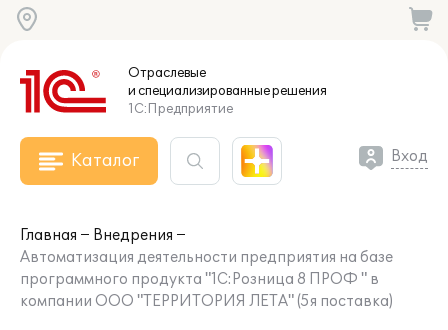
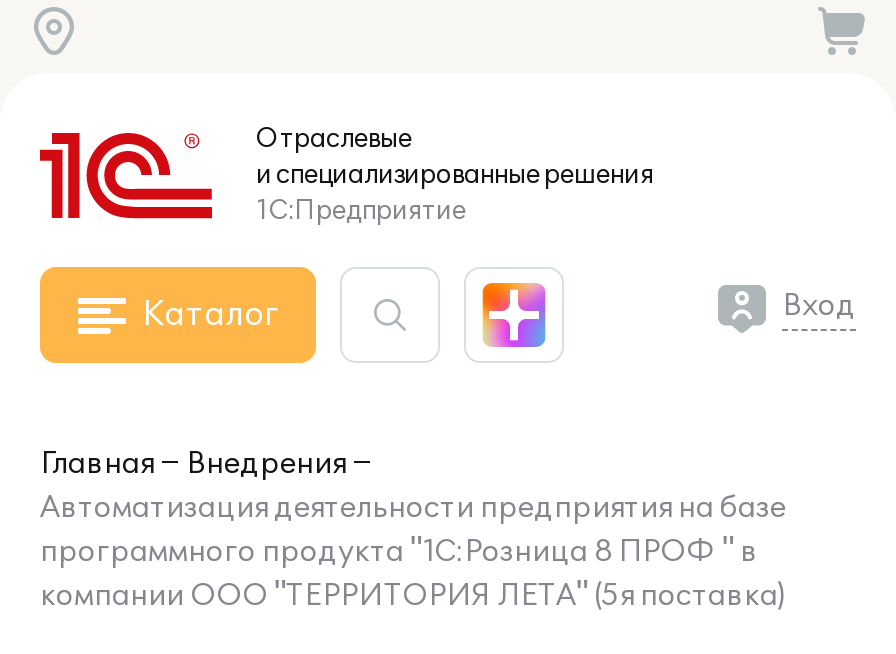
- [image]
+ [image]
